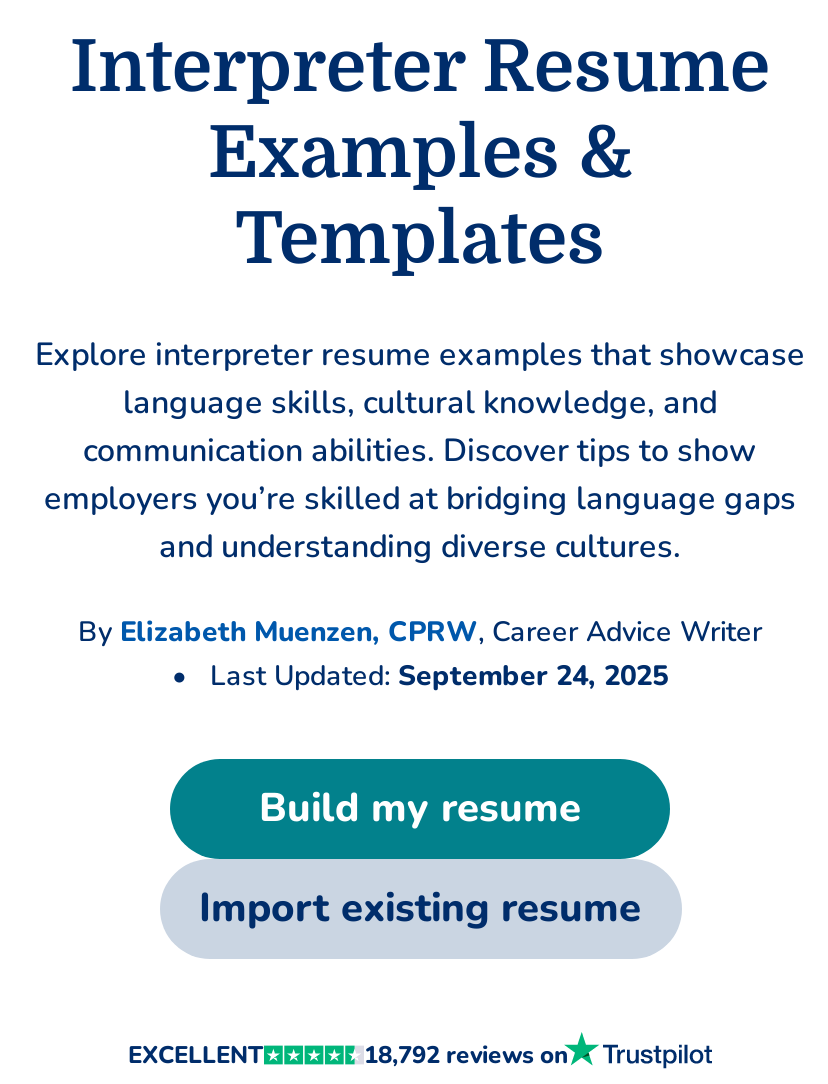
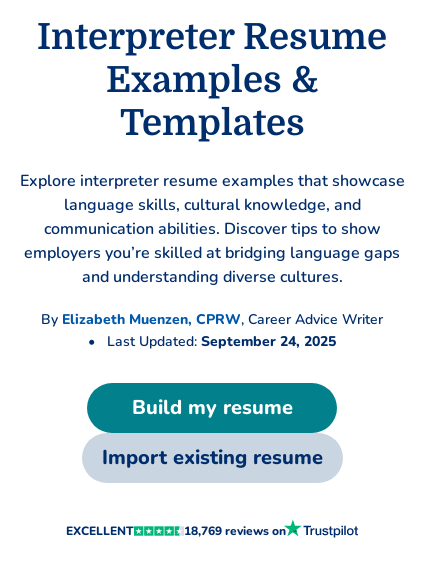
- 18,792 reviews on
+ 18,769 reviews on
